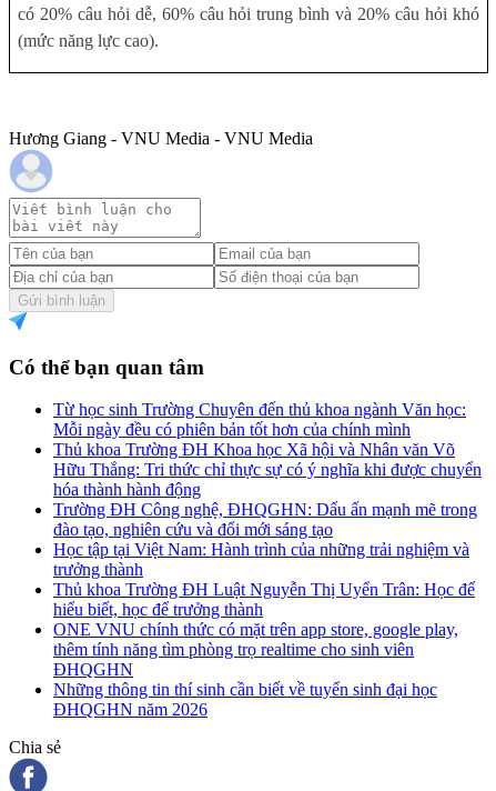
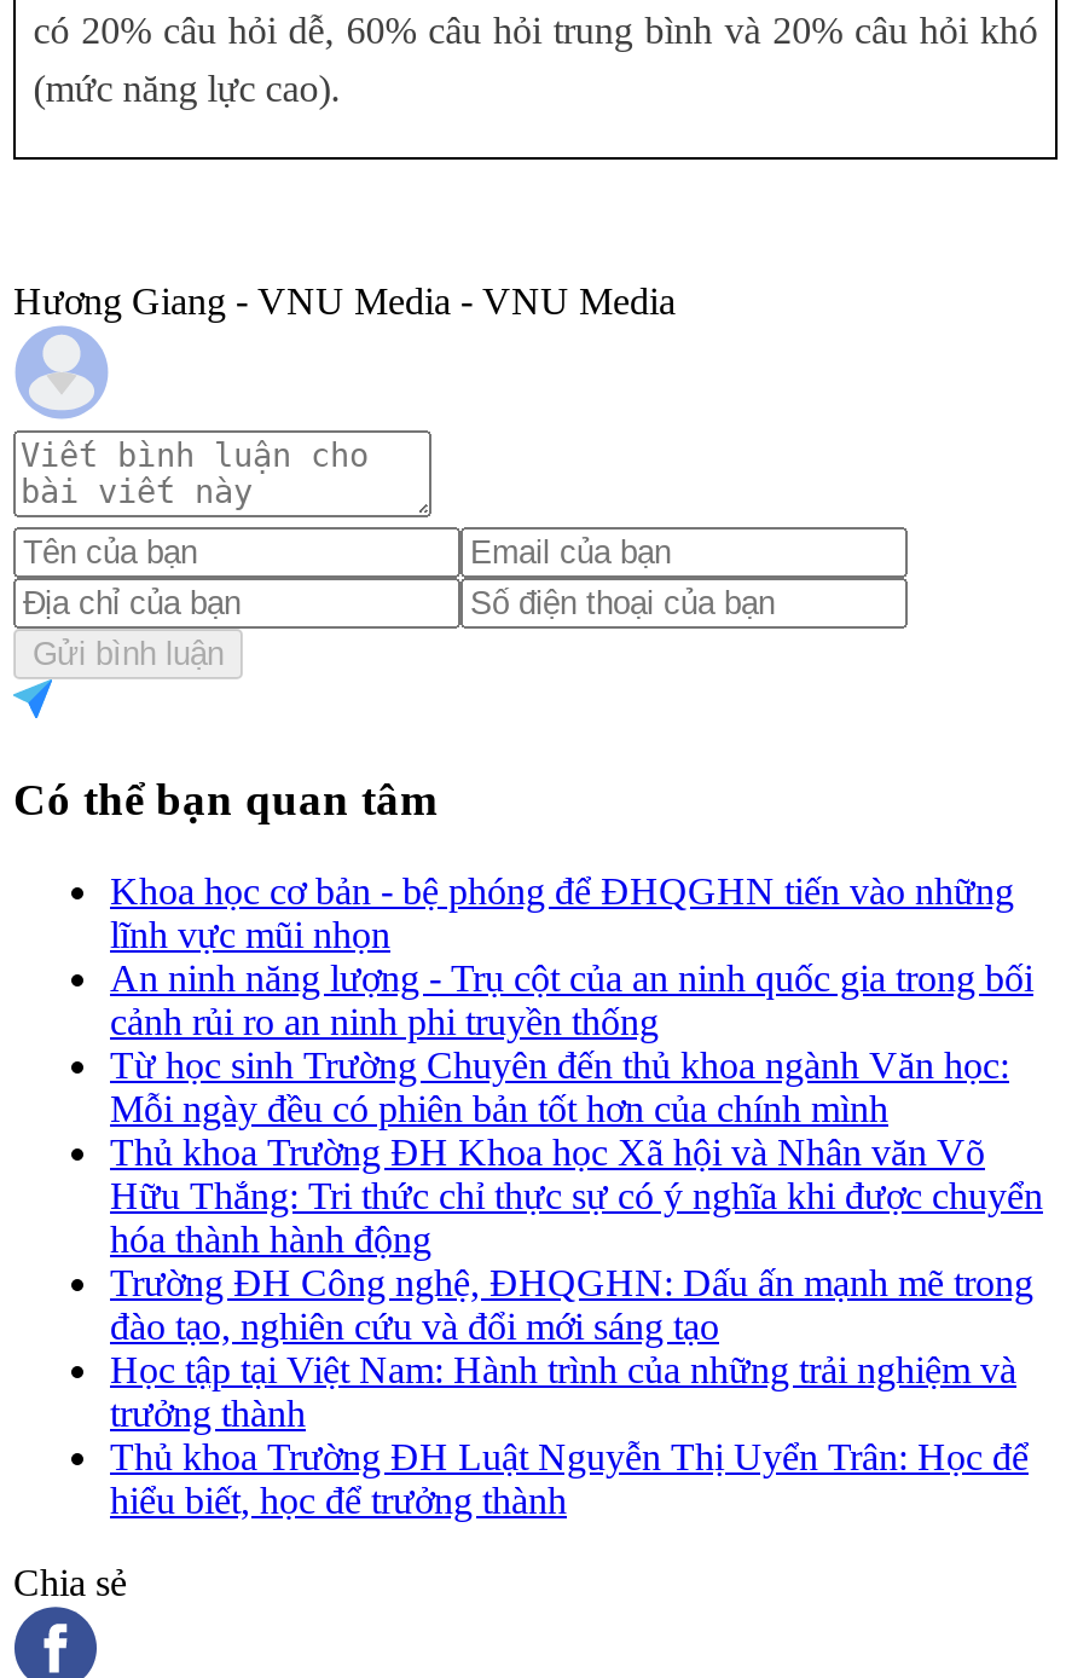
+ Khoa học cơ bản - bệ phóng để ĐHQGHN tiến vào những
+ lĩnh vực mũi nhọn
+ An ninh năng lượng - Trụ cột của an ninh quốc gia trong bối
+ cảnh rủi ro an ninh phi truyền thống

moved down: Từ học sinh Trường Chuyên đến thủ khoa ngành Văn học: | Mỗi ngày đều có phiên bản tốt hơn của chính mình | Thủ khoa Trường ĐH Khoa học Xã hội và Nhân văn Võ | ... | Thủ khoa Trường ĐH Luật Nguyễn Thị Uyển Trân: Học để | hiểu biết, học để trưởng thành

- ONE VNU chính thức có mặt trên app store, google play,
- thêm tính năng tìm phòng trọ realtime cho sinh viên
- ĐHQGHN
- Những thông tin thí sinh cần biết về tuyển sinh đại học
- ĐHQGHN năm 2026
